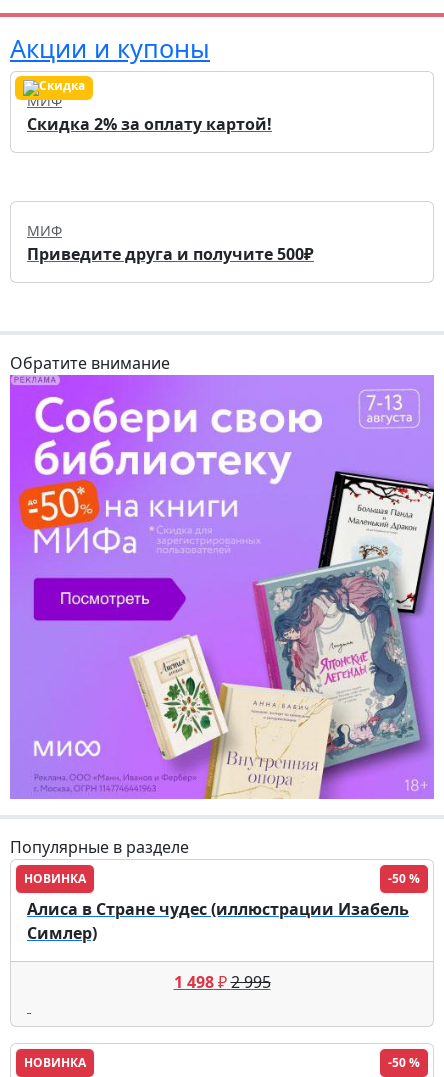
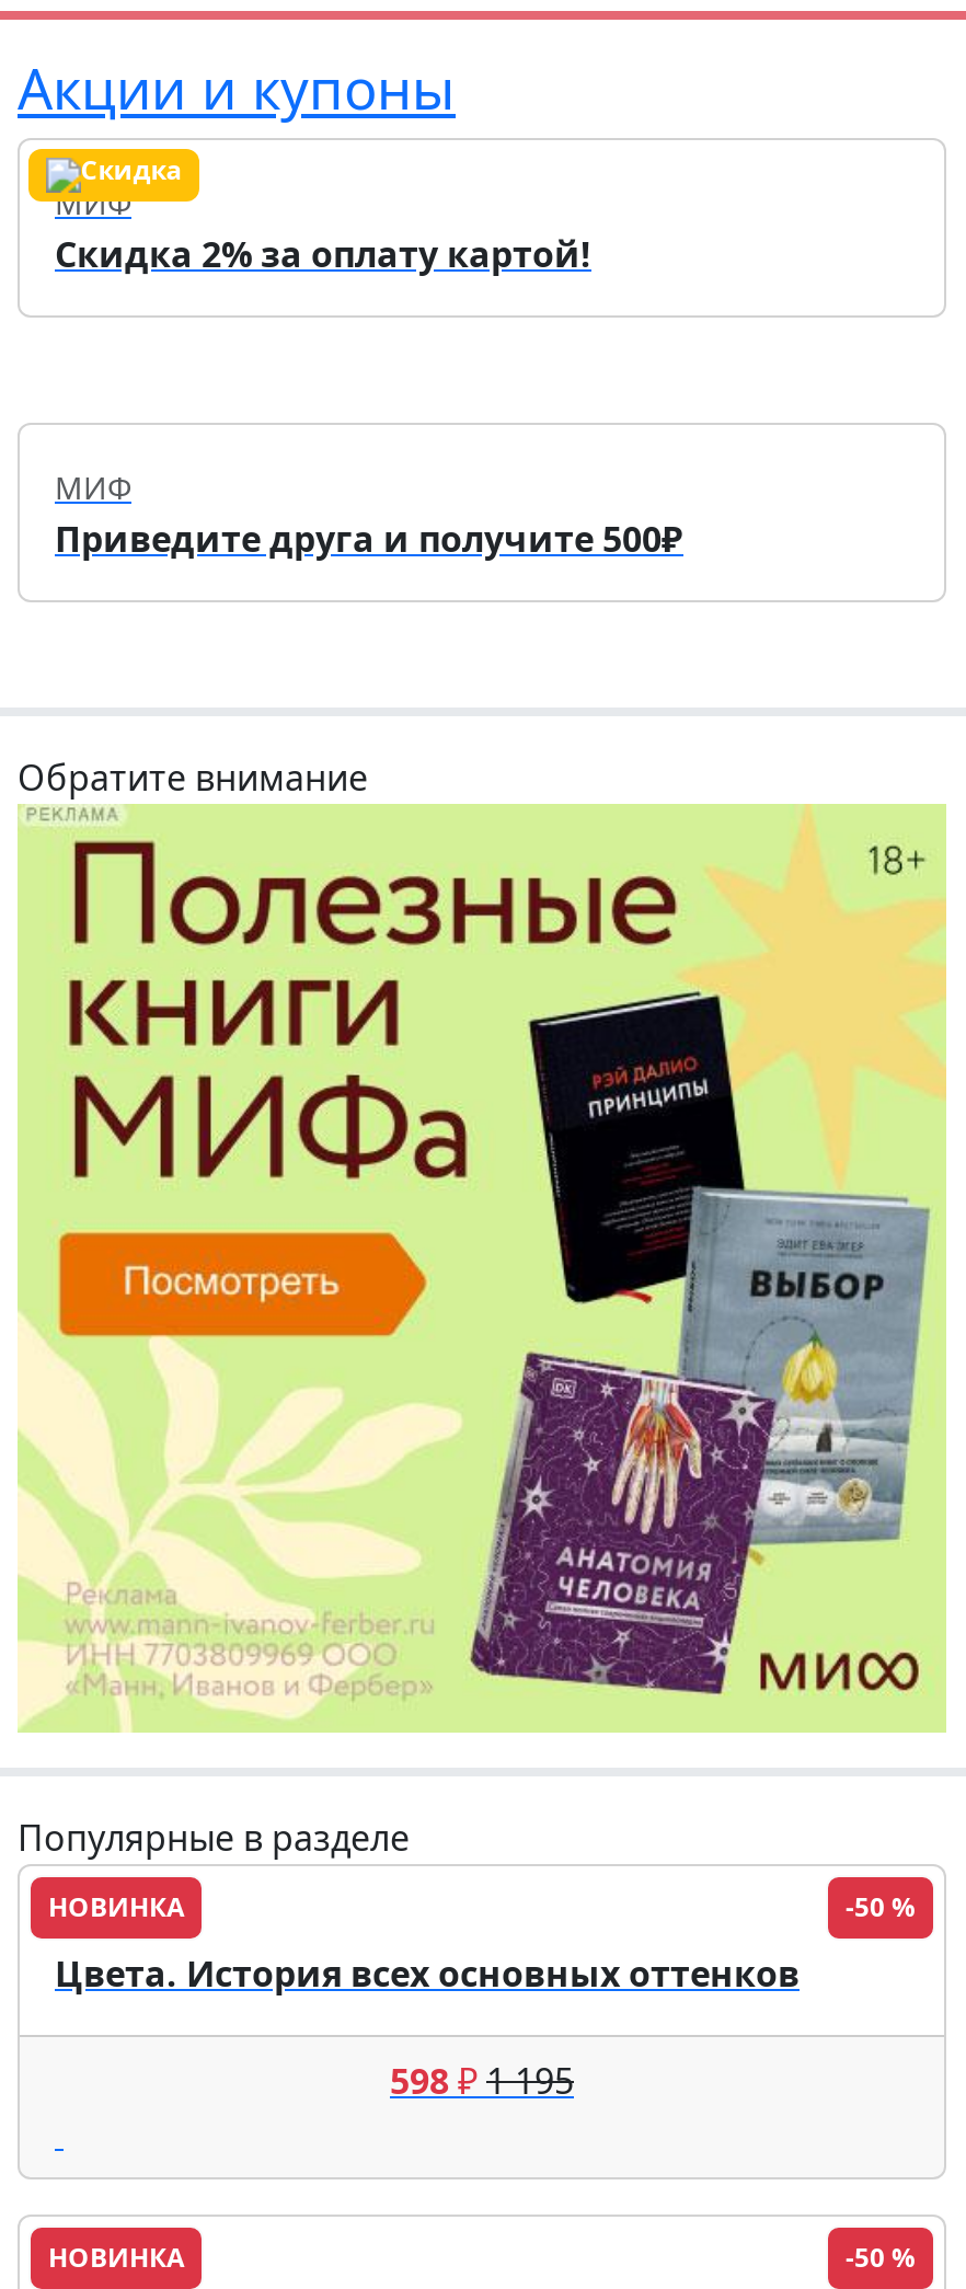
- [image]
+ [image]

- Алиса в Стране чудес (иллюстрации Изабель
- Симлер)
+ Цвета. История всех основных оттенков

- 1 498 ₽ 2 995
+ 598 ₽ 1 195
